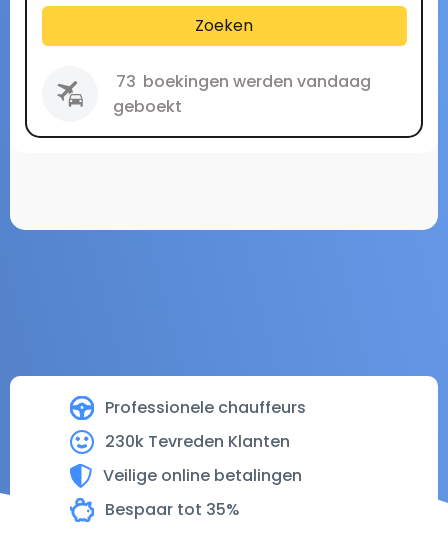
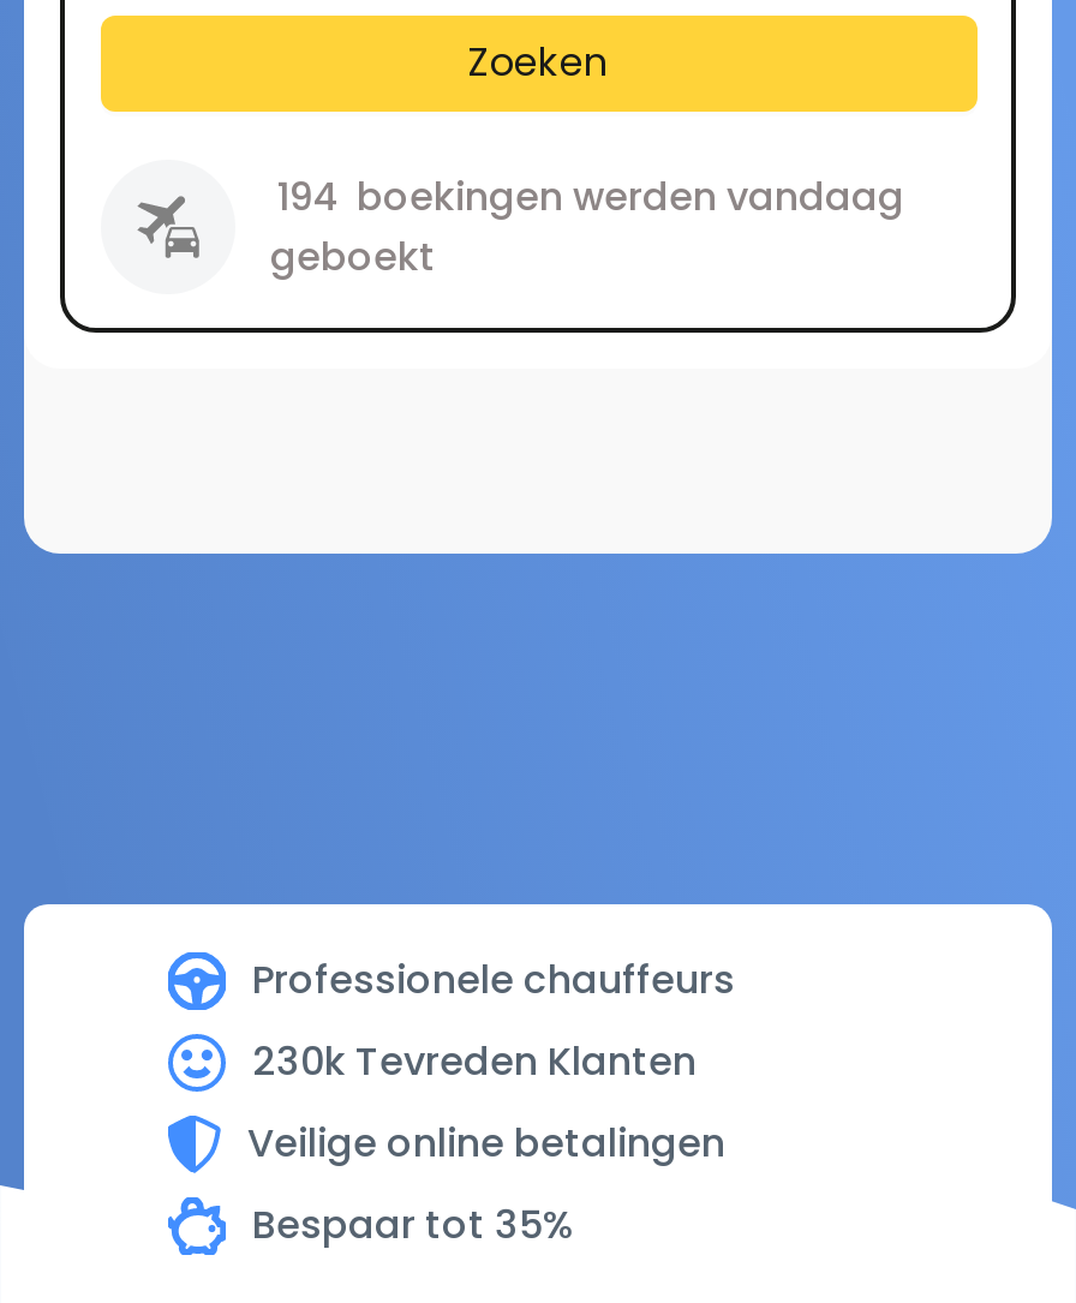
- 73 boekingen werden vandaag
+ 194 boekingen werden vandaag
